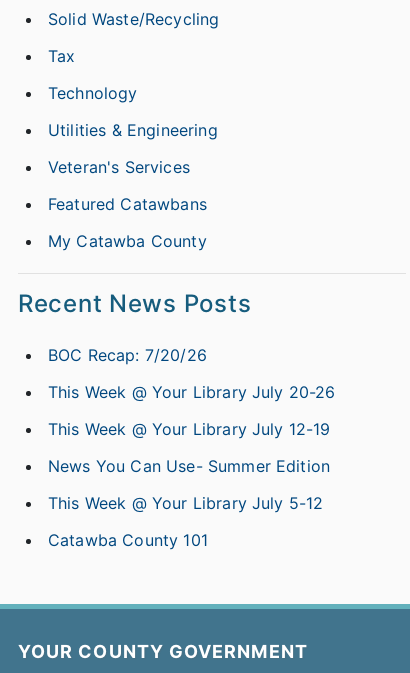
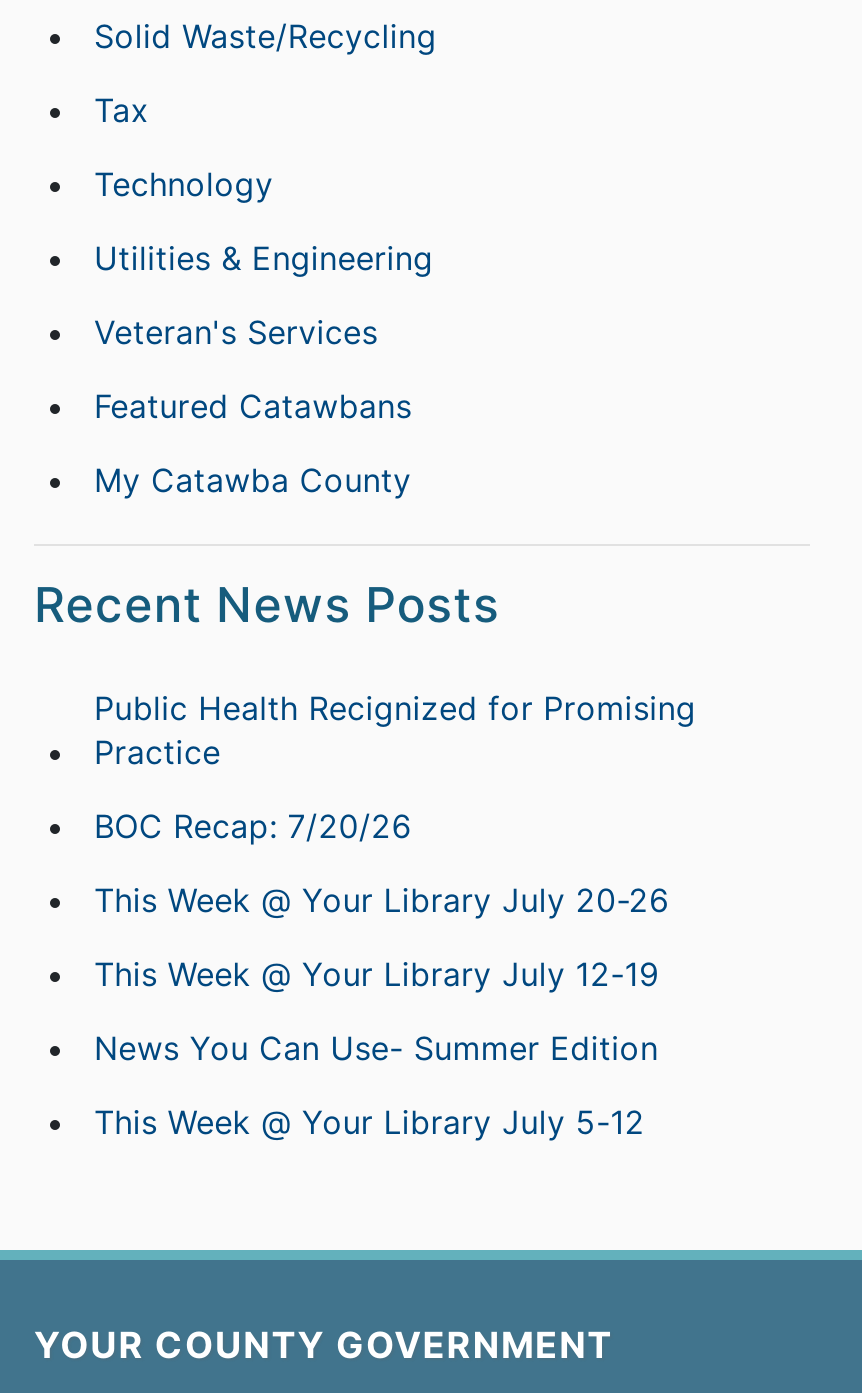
+ Public Health Recignized for Promising
+ Practice

moved down: BOC Recap: 7/20/26 | This Week @ Your Library July 20-26 | This Week @ Your Library July 12-19 | News You Can Use- Summer Edition | This Week @ Your Library July 5-12

- Catawba County 101
